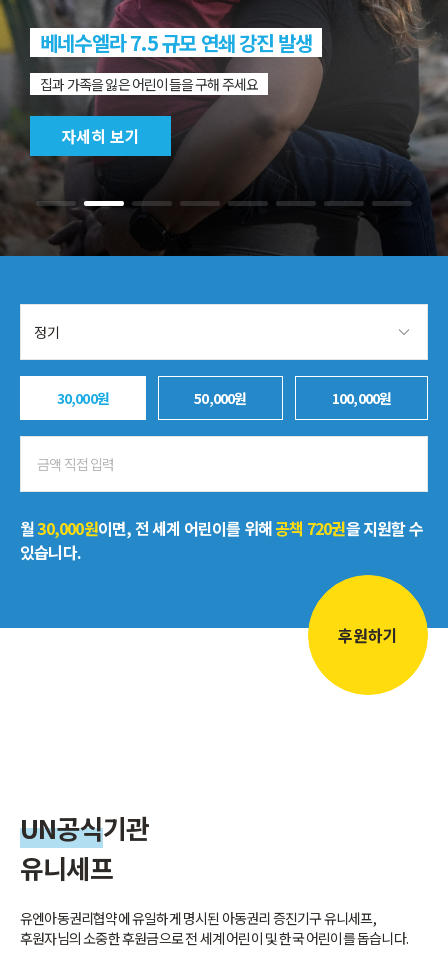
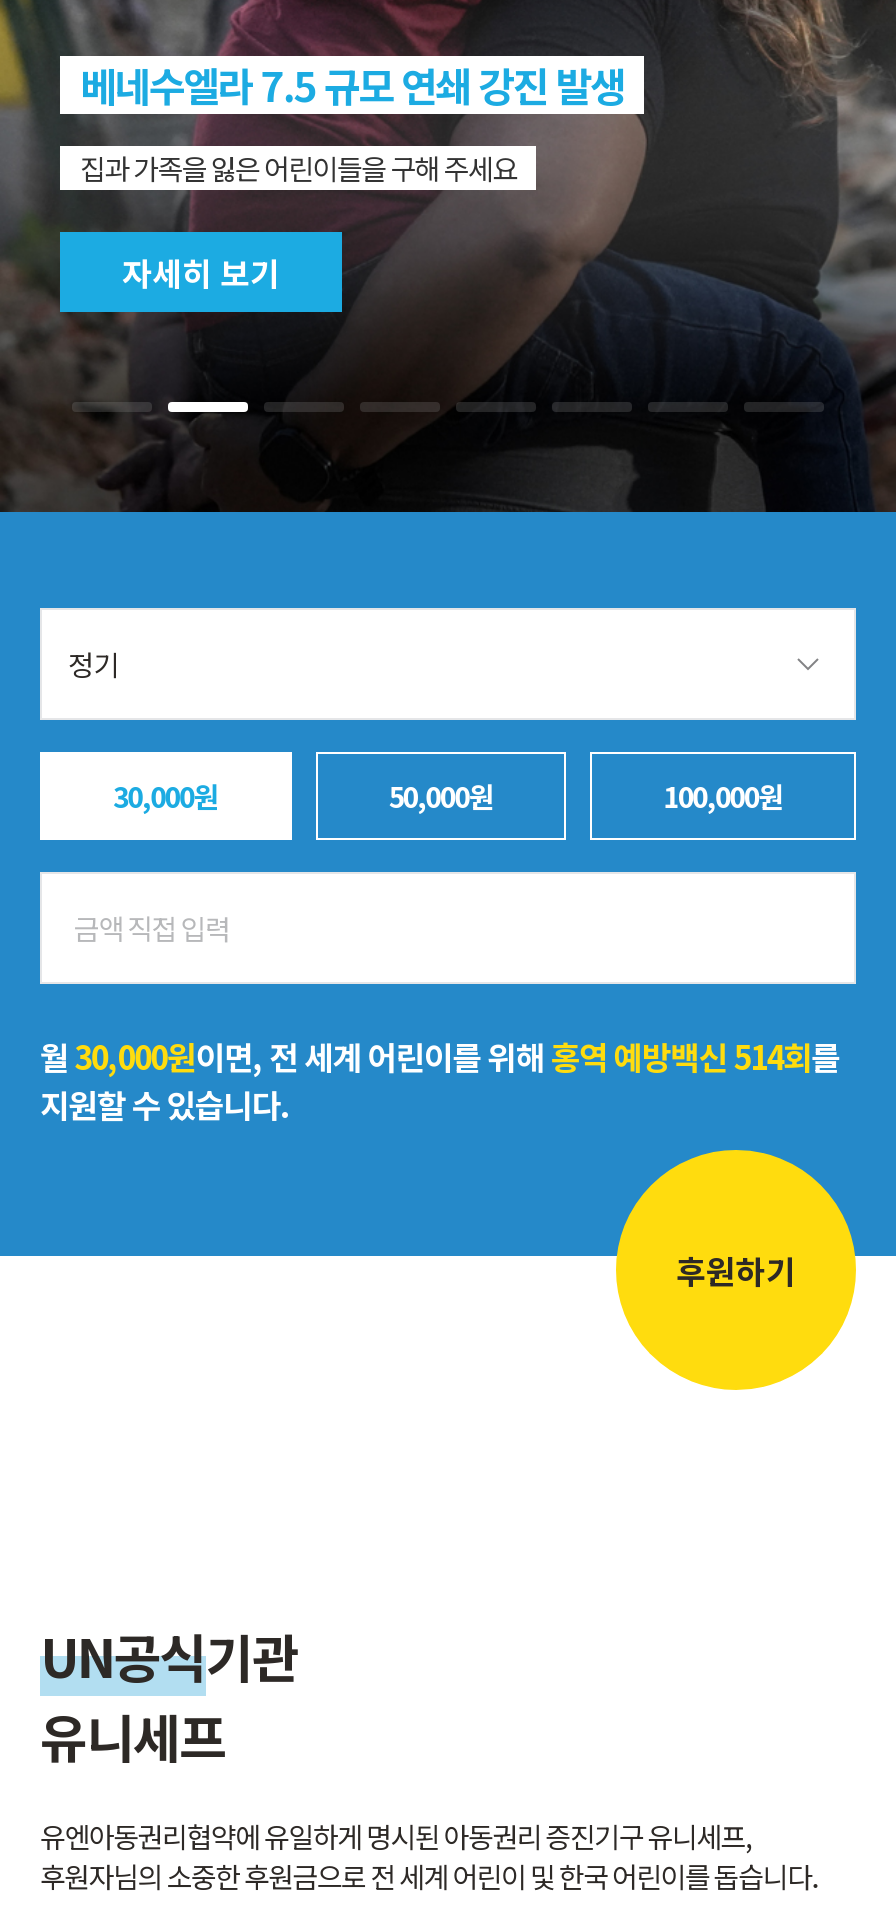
- 월 30,000원이면, 전 세계 어린이를 위해 공책 720권을 지원할 수
- 있습니다.
+ 월 30,000원이면, 전 세계 어린이를 위해 홍역 예방백신 514회를
+ 지원할 수 있습니다.
